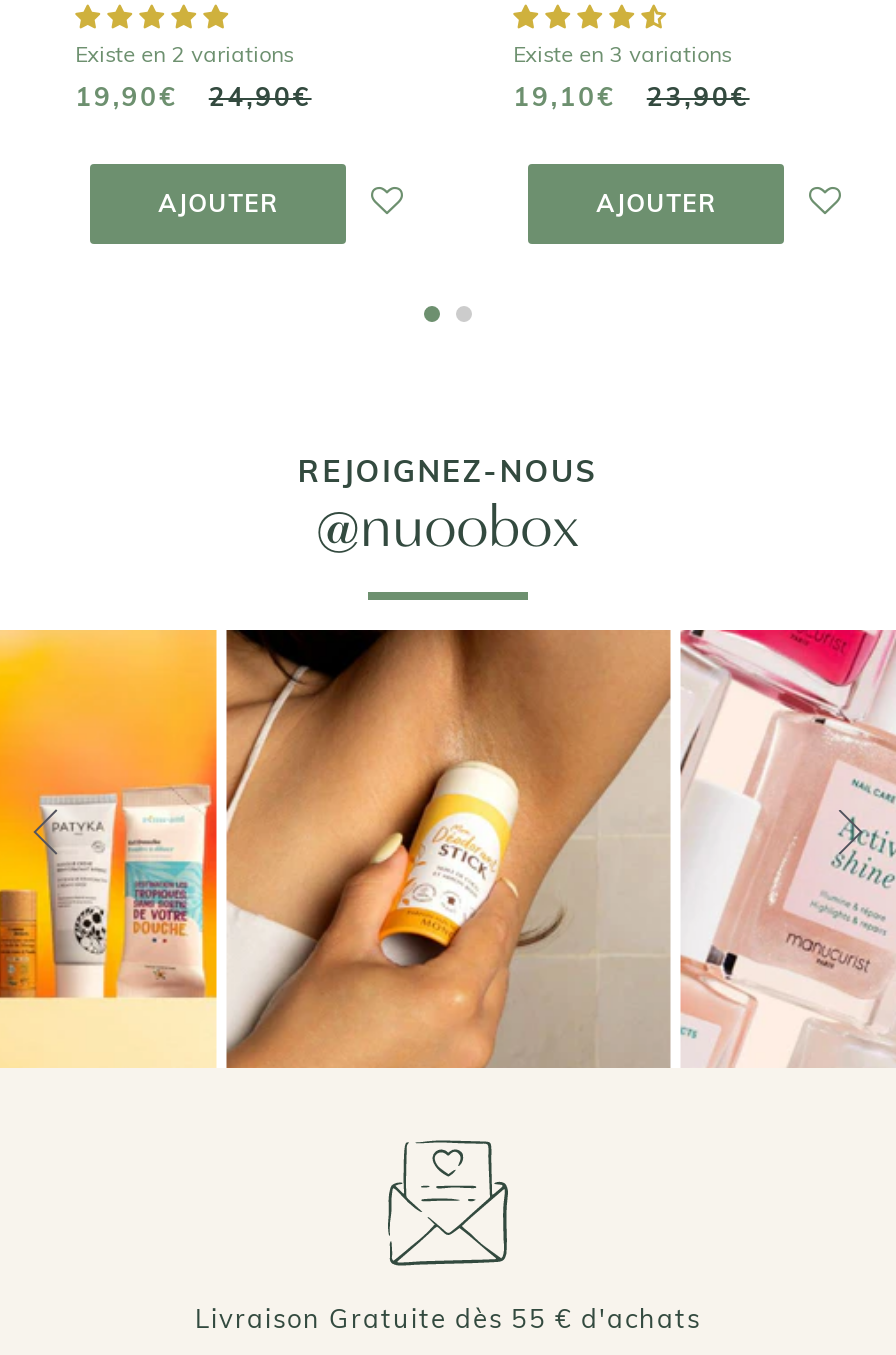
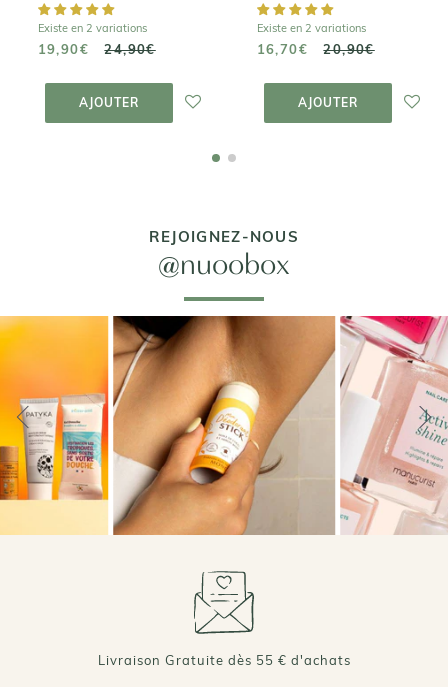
- Existe en 3 variations
- 19,10€
- 23,90€
+ Existe en 2 variations
+ 16,70€
+ 20,90€
